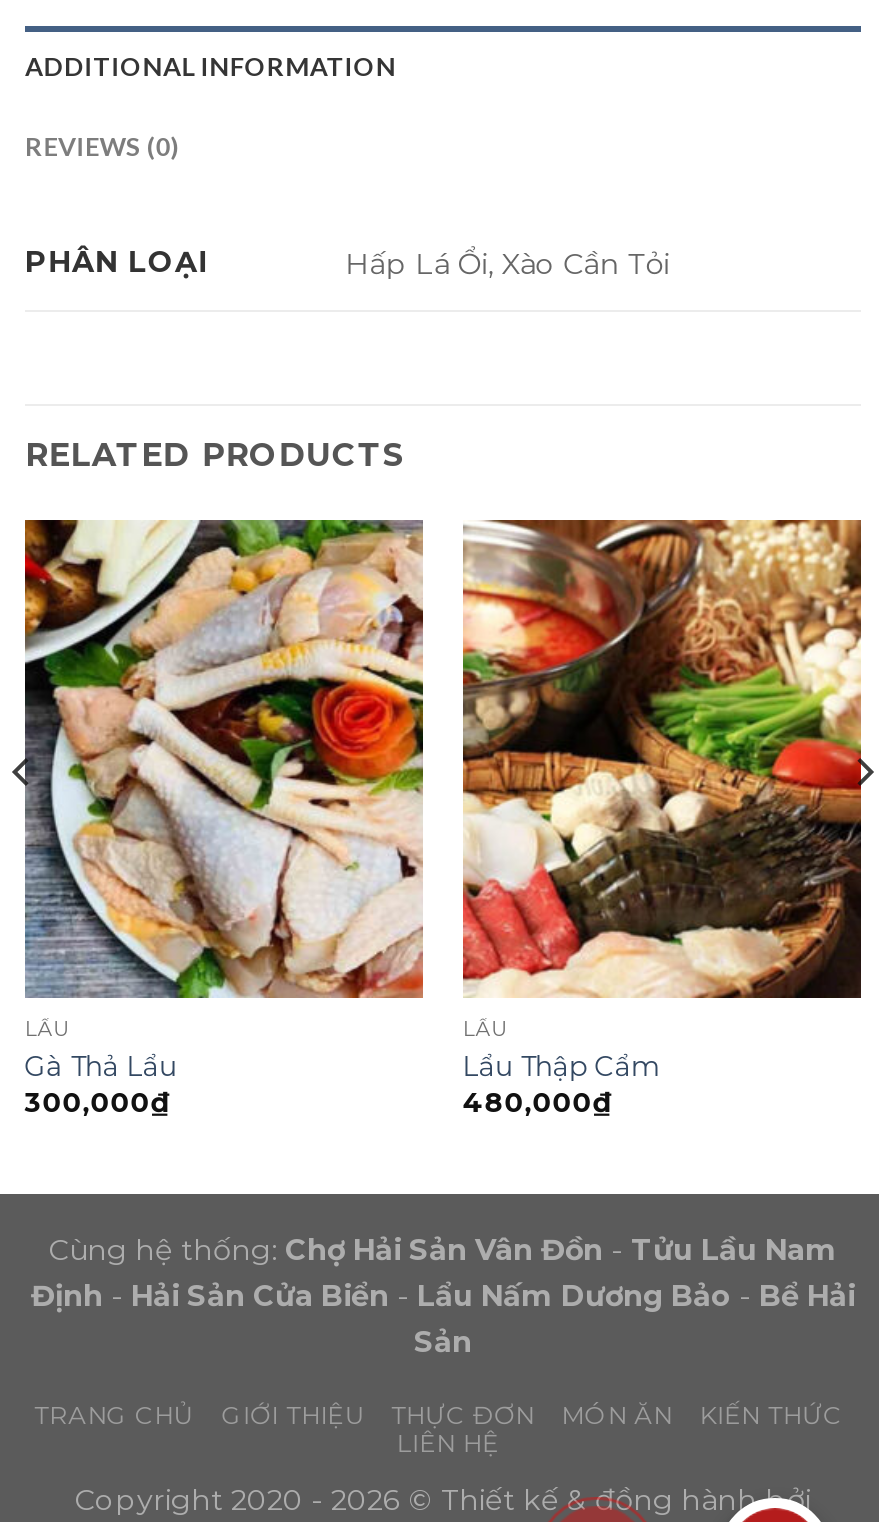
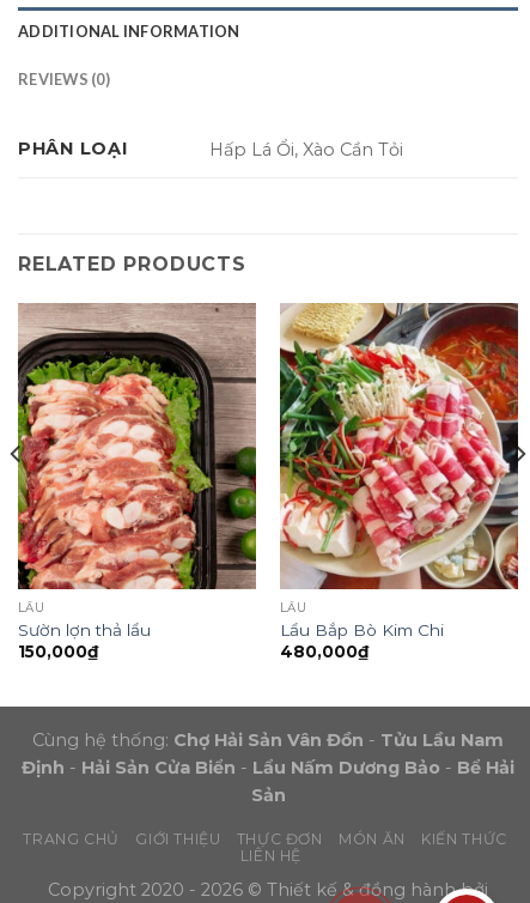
- [image]
- Gà Thả Lẩu
- 300,000₫
+ [image]
+ Sườn lợn thả lẩu
+ 150,000₫

- [image]
- Lẩu Thập Cẩm
+ [image]
+ Lẩu Bắp Bò Kim Chi
